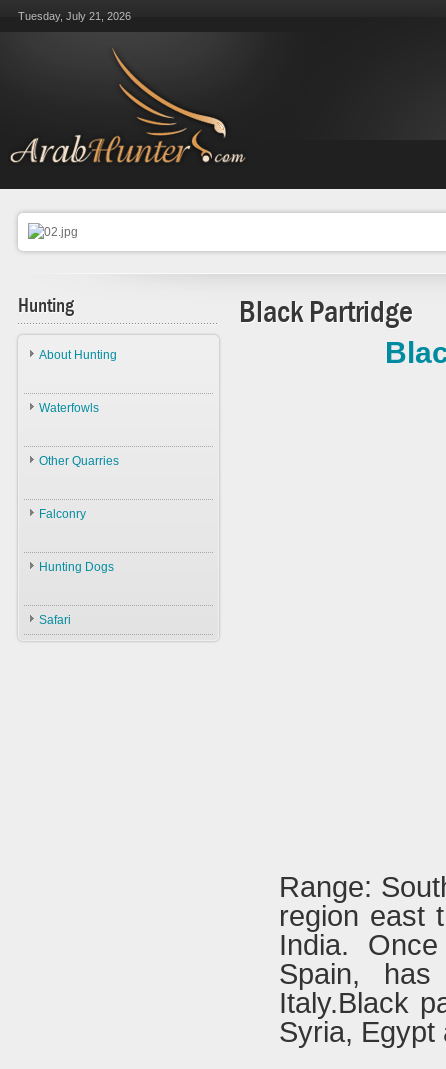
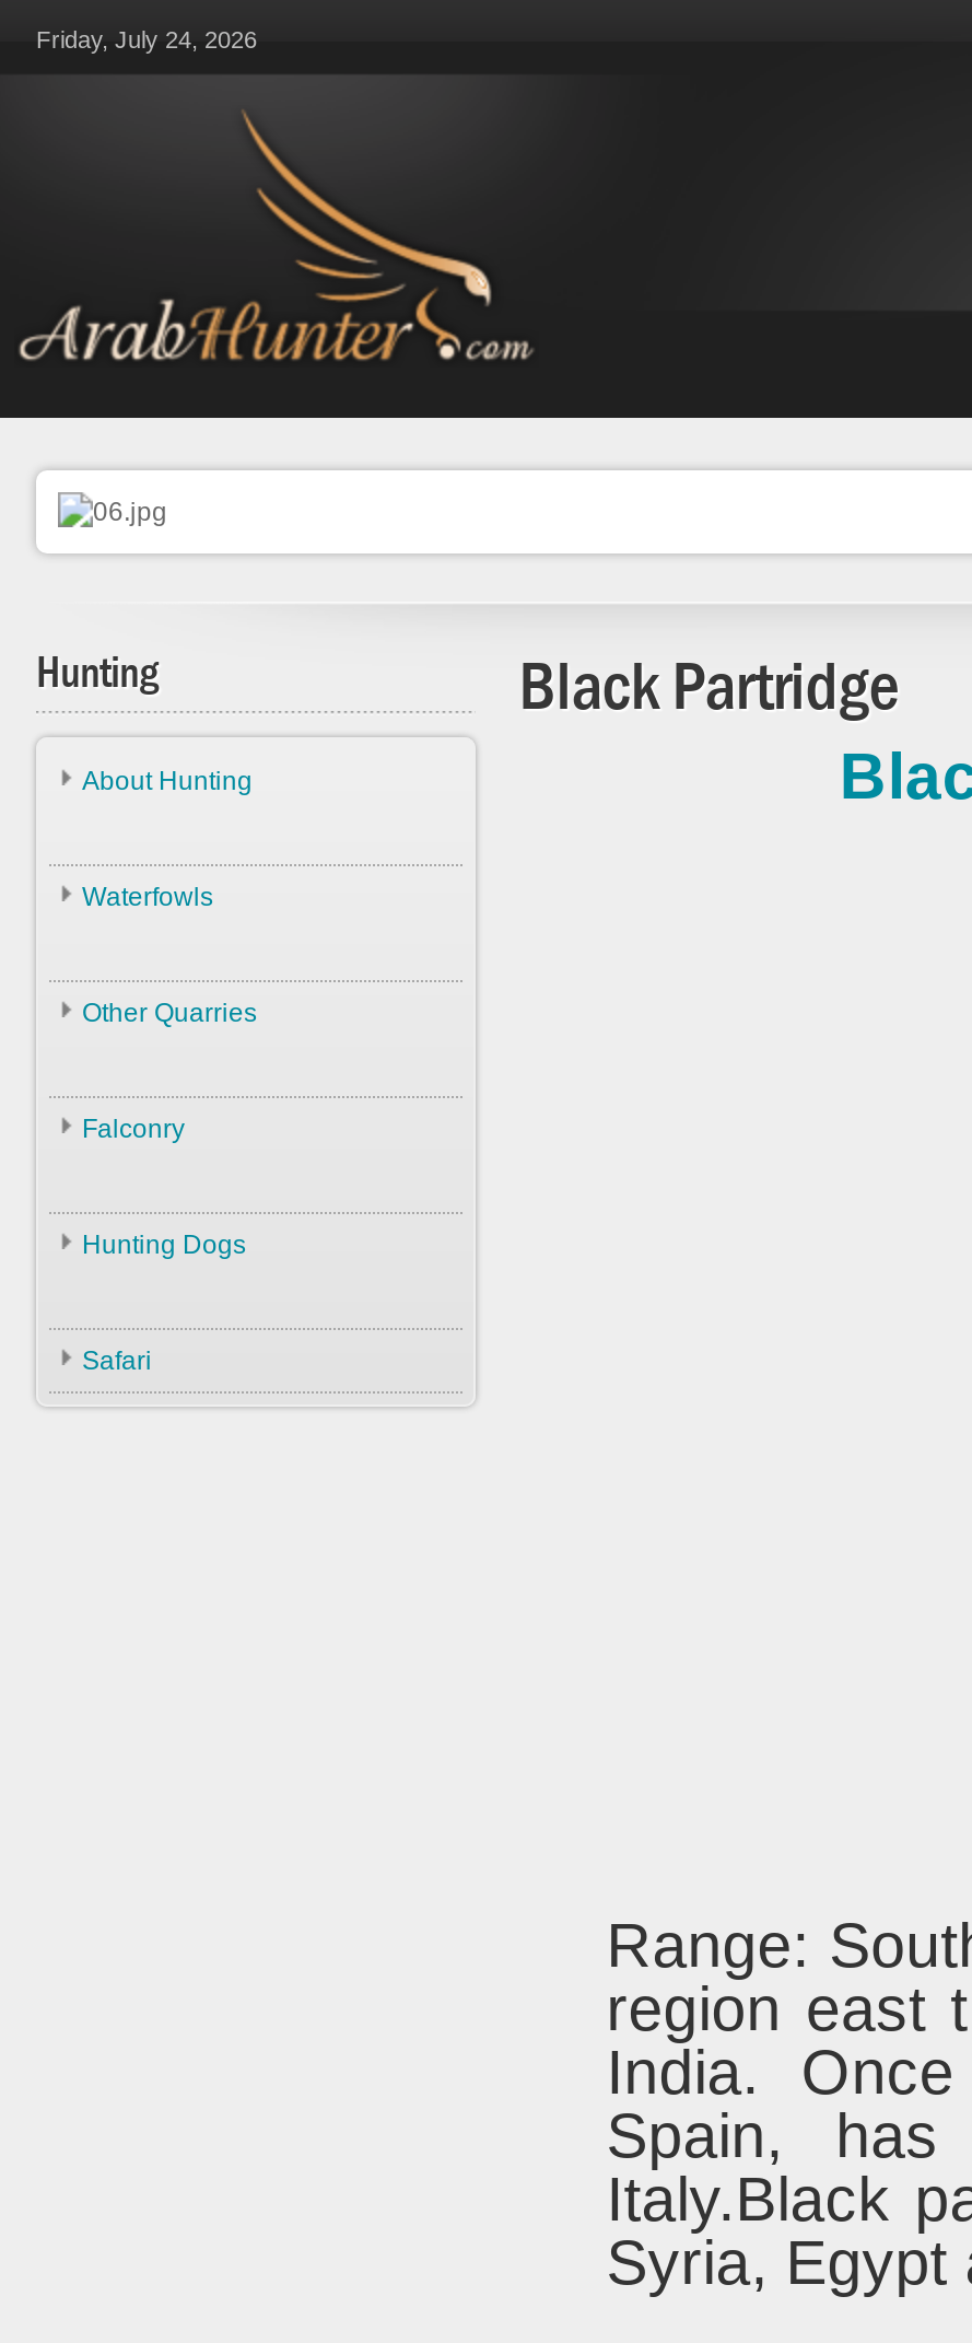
- Tuesday, July 21, 2026
+ Friday, July 24, 2026
